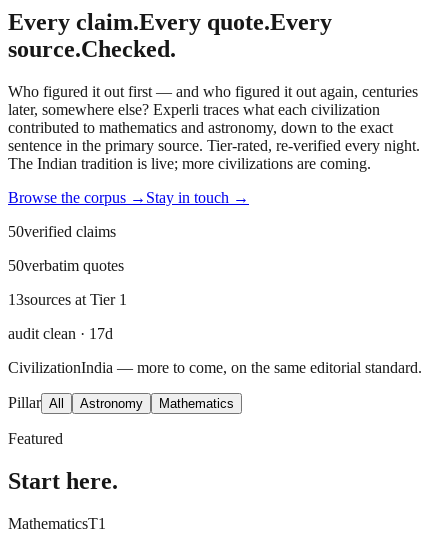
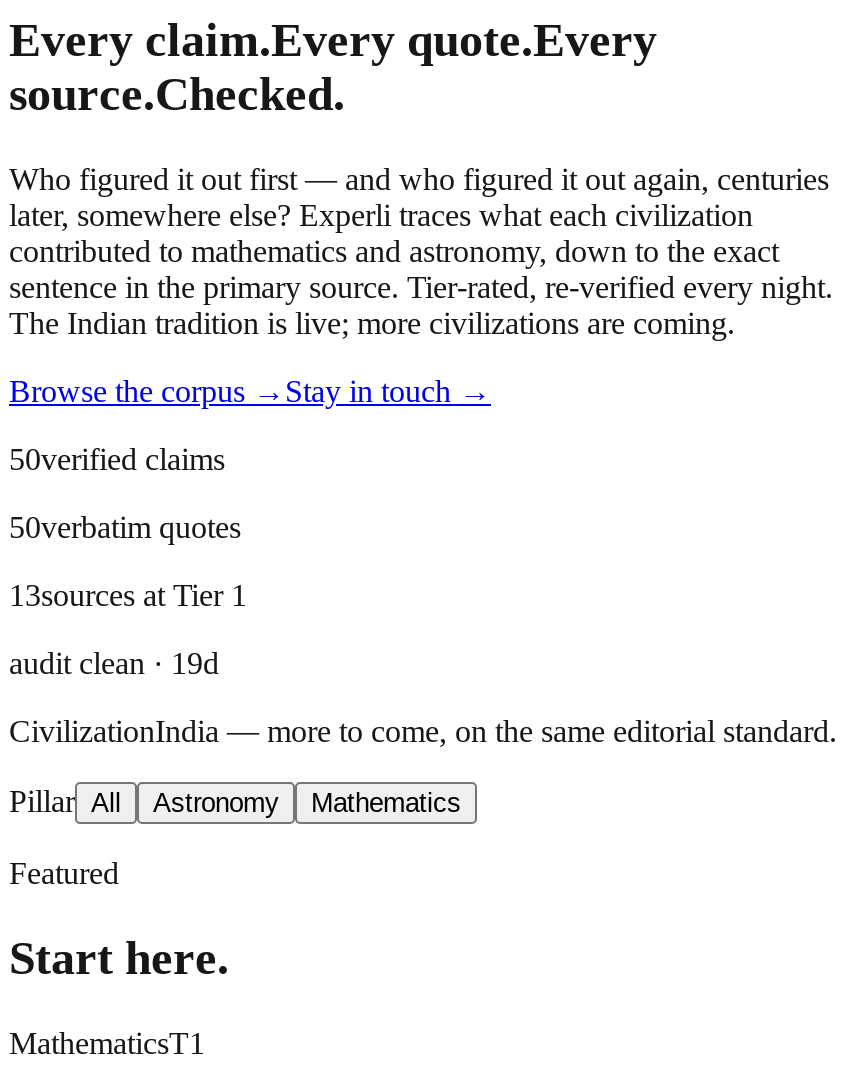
- audit clean · 17d
+ audit clean · 19d
